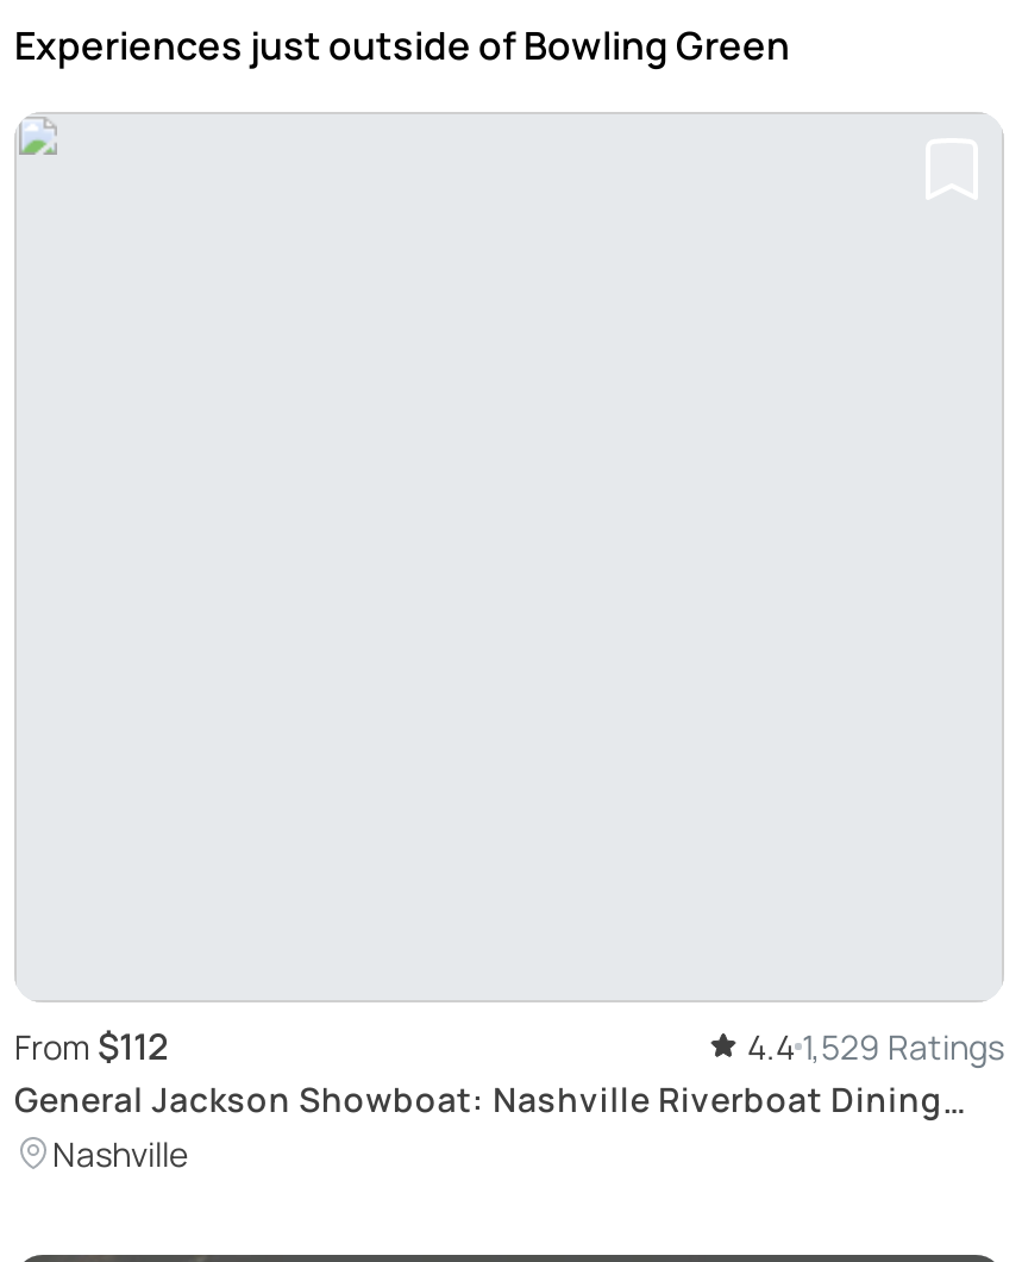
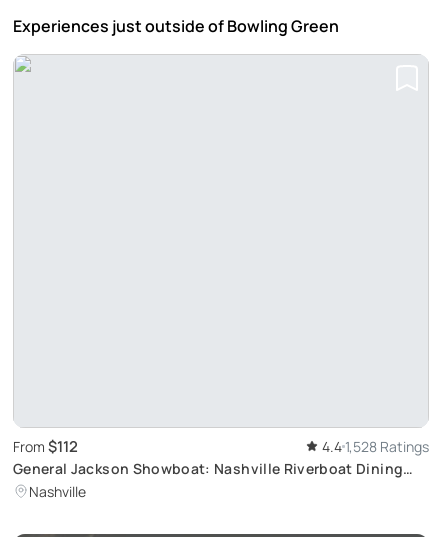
- 4.4 1,529 Ratings
+ 4.4 1,528 Ratings
